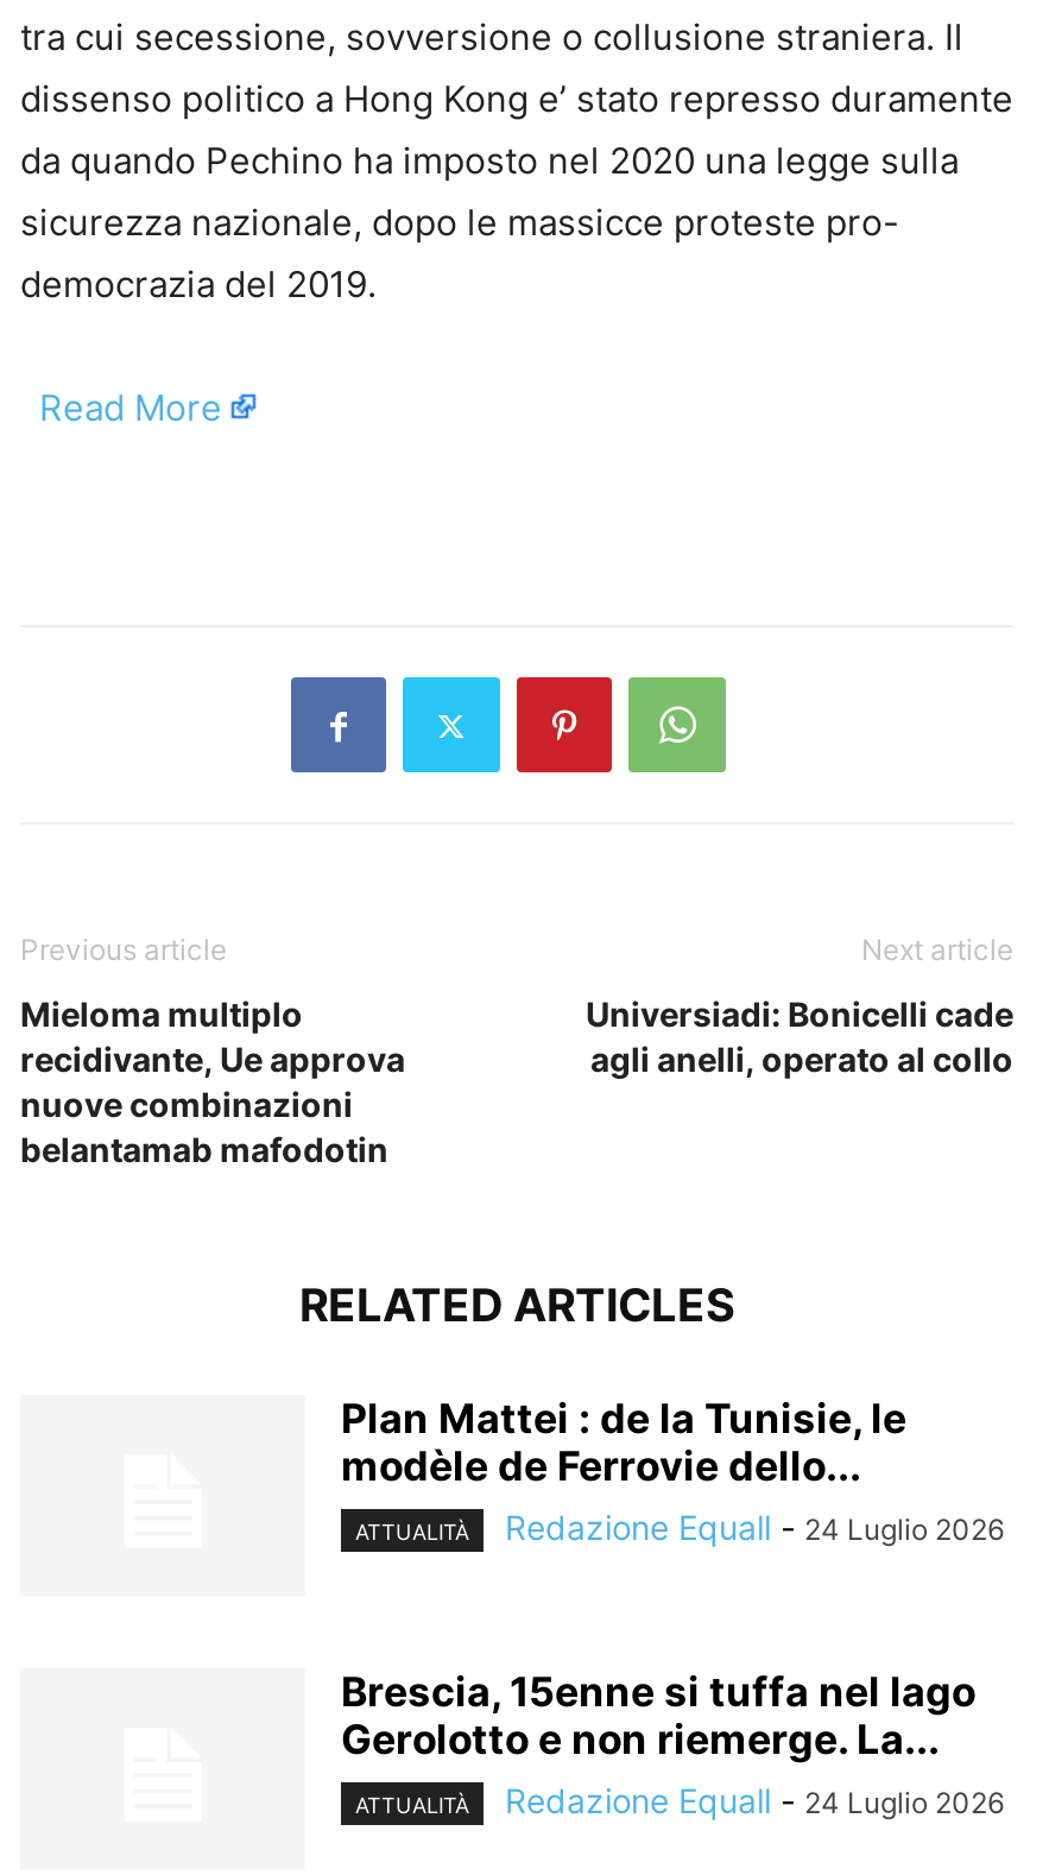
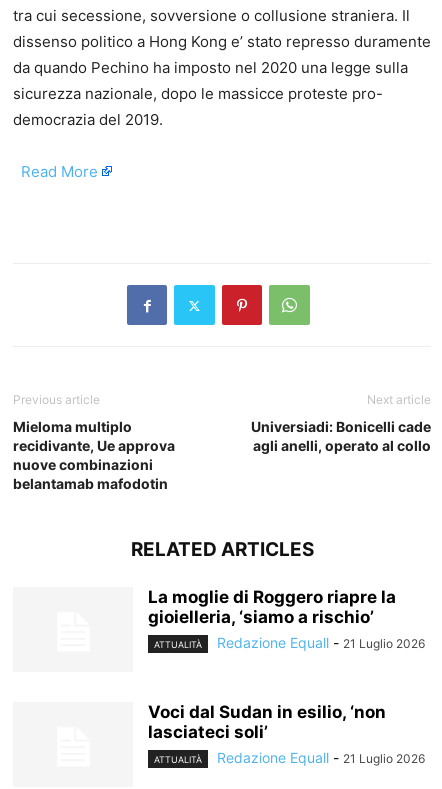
- Plan Mattei : de la Tunisie, le
- modèle de Ferrovie dello...
+ La moglie di Roggero riapre la
+ gioielleria, ‘siamo a rischio’

- Redazione Equall - 24 Luglio 2026
+ Redazione Equall - 21 Luglio 2026

- Brescia, 15enne si tuffa nel lago
- Gerolotto e non riemerge. La...
+ Voci dal Sudan in esilio, ‘non
+ lasciateci soli’

- Redazione Equall - 24 Luglio 2026
+ Redazione Equall - 21 Luglio 2026
